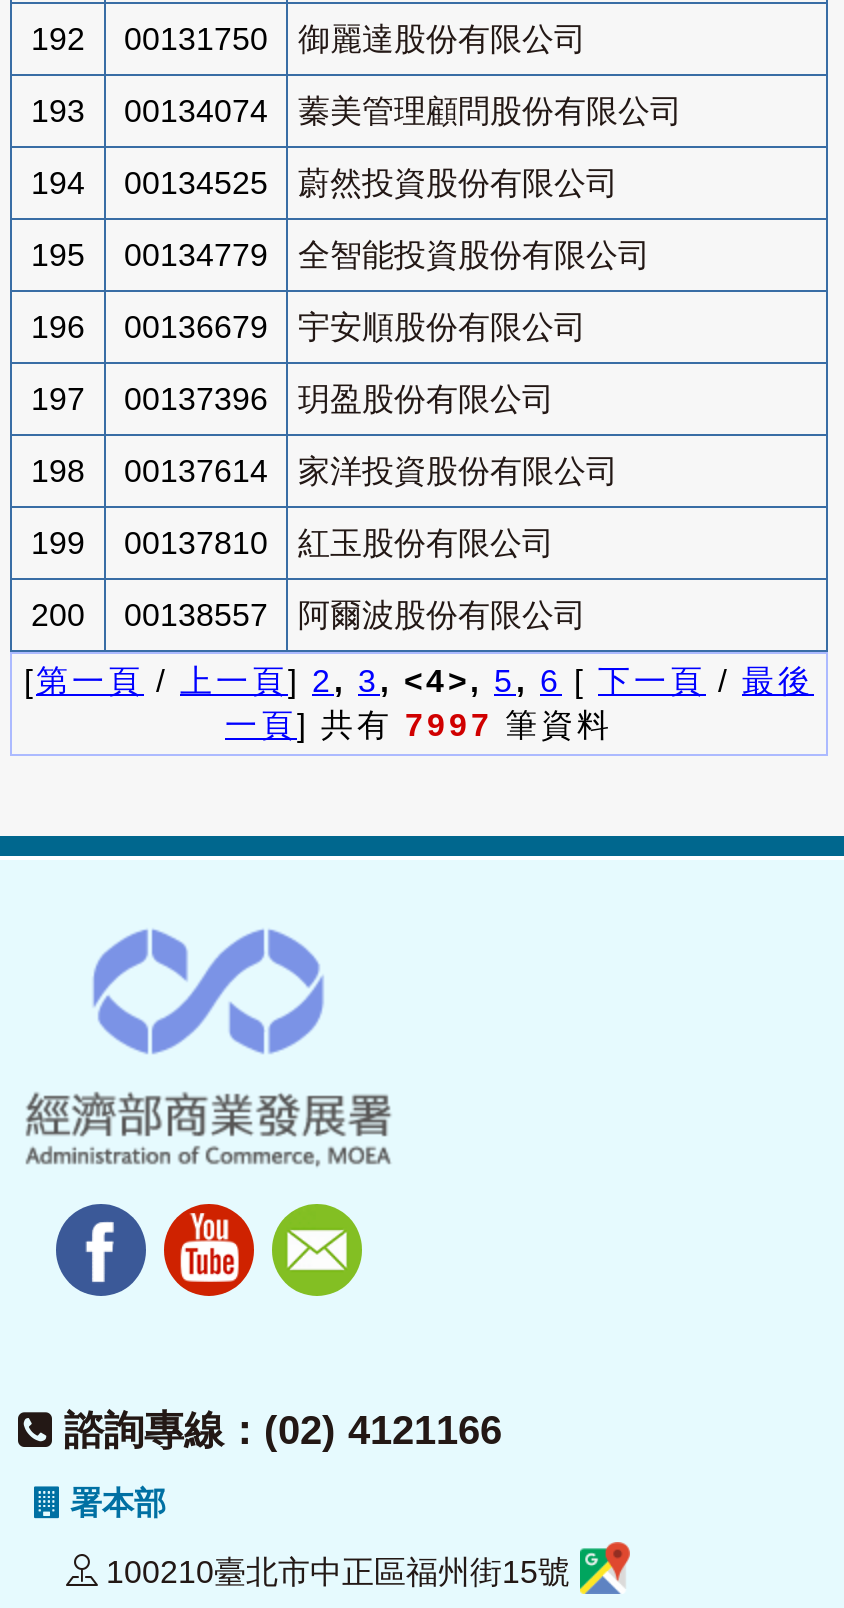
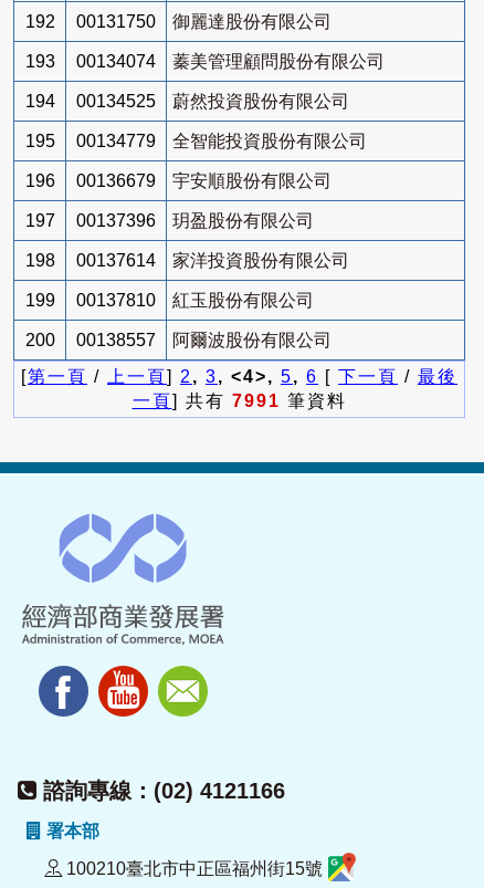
- 一頁] 共有7997筆資料
+ 一頁] 共有7991筆資料
